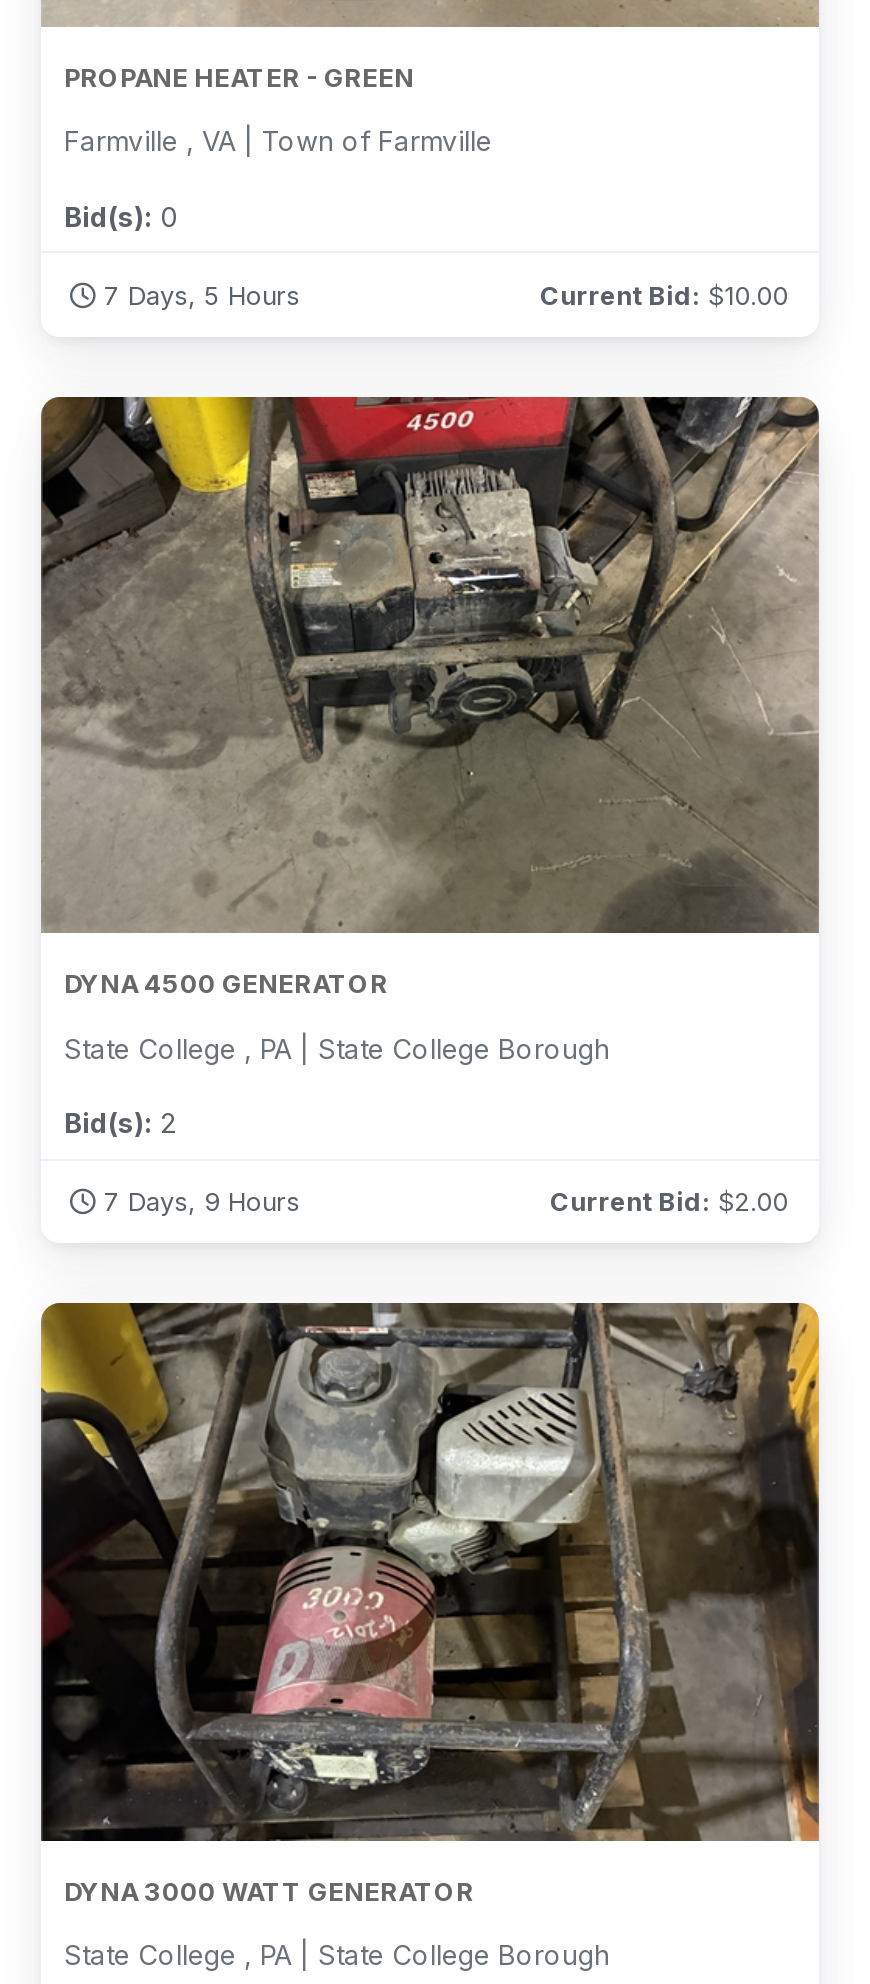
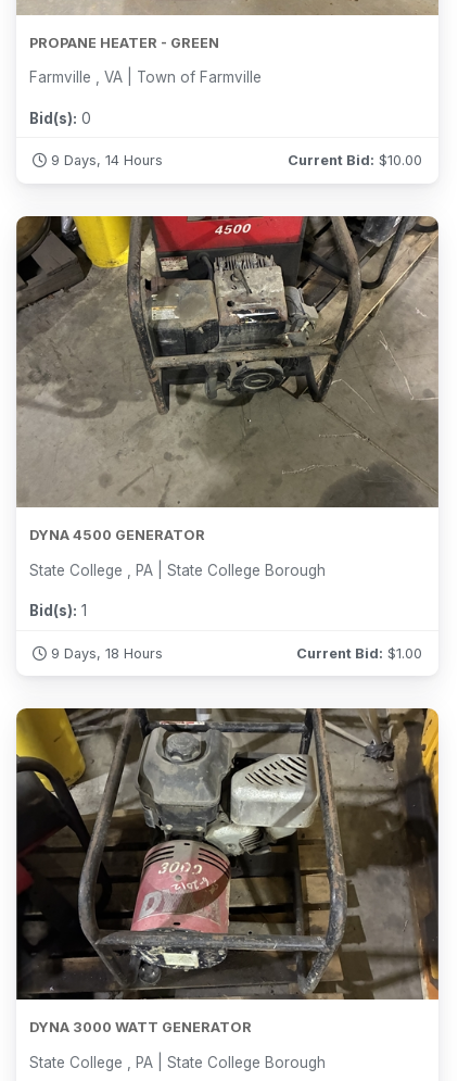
- 7 Days, 5 Hours
+ 9 Days, 14 Hours

- Bid(s): 2
+ Bid(s): 1

- 7 Days, 9 Hours
+ 9 Days, 18 Hours

- Current Bid: $2.00
+ Current Bid: $1.00
